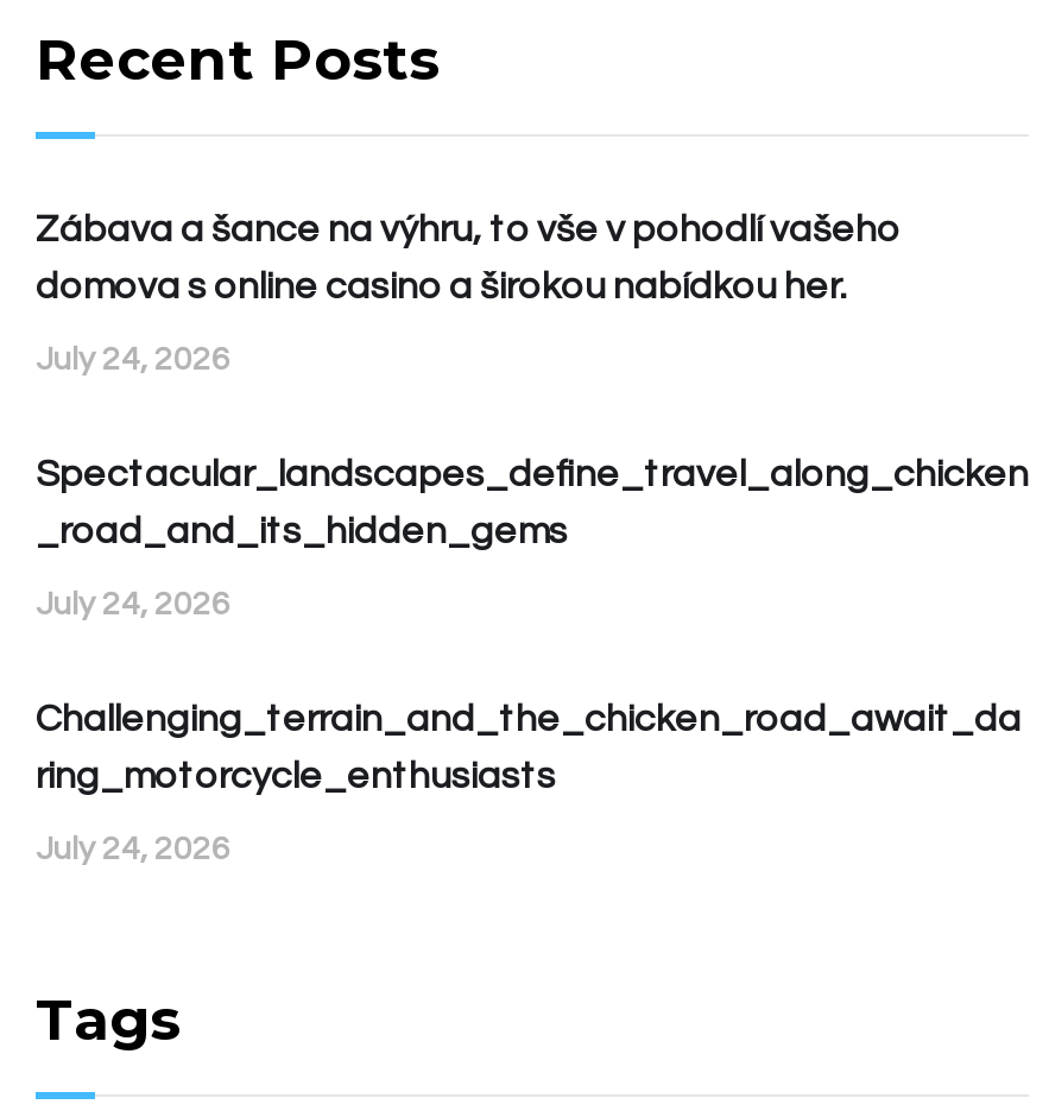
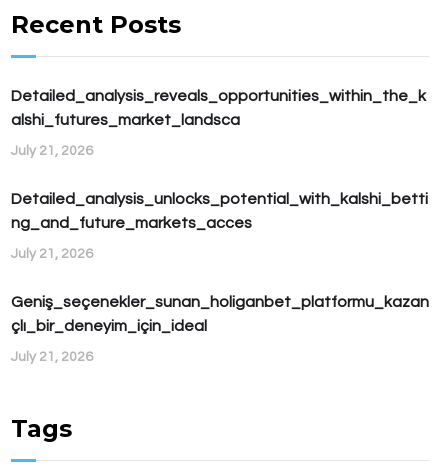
- Zábava a šance na výhru, to vše v pohodlí vašeho
+ Detailed_analysis_reveals_opportunities_within_the_k

- domova s online casino a širokou nabídkou her.
+ alshi_futures_market_landsca

- July 24, 2026
+ July 21, 2026

- Spectacular_landscapes_define_travel_along_chicken
+ Detailed_analysis_unlocks_potential_with_kalshi_betti

- _road_and_its_hidden_gems
+ ng_and_future_markets_acces

- July 24, 2026
+ July 21, 2026

- Challenging_terrain_and_the_chicken_road_await_da
+ Geniş_seçenekler_sunan_holiganbet_platformu_kazan

- ring_motorcycle_enthusiasts
+ çlı_bir_deneyim_için_ideal

- July 24, 2026
+ July 21, 2026
